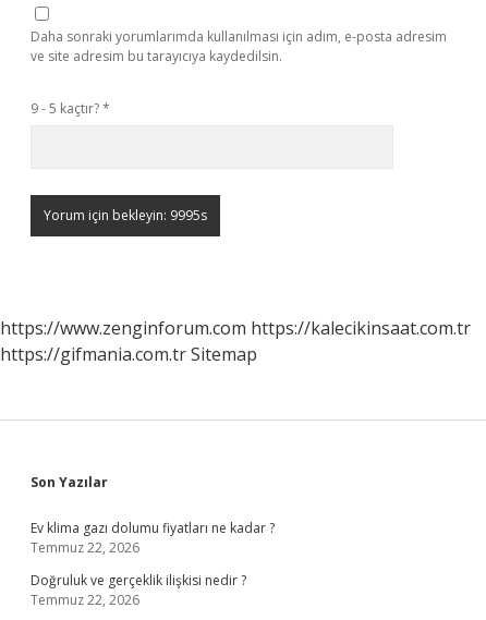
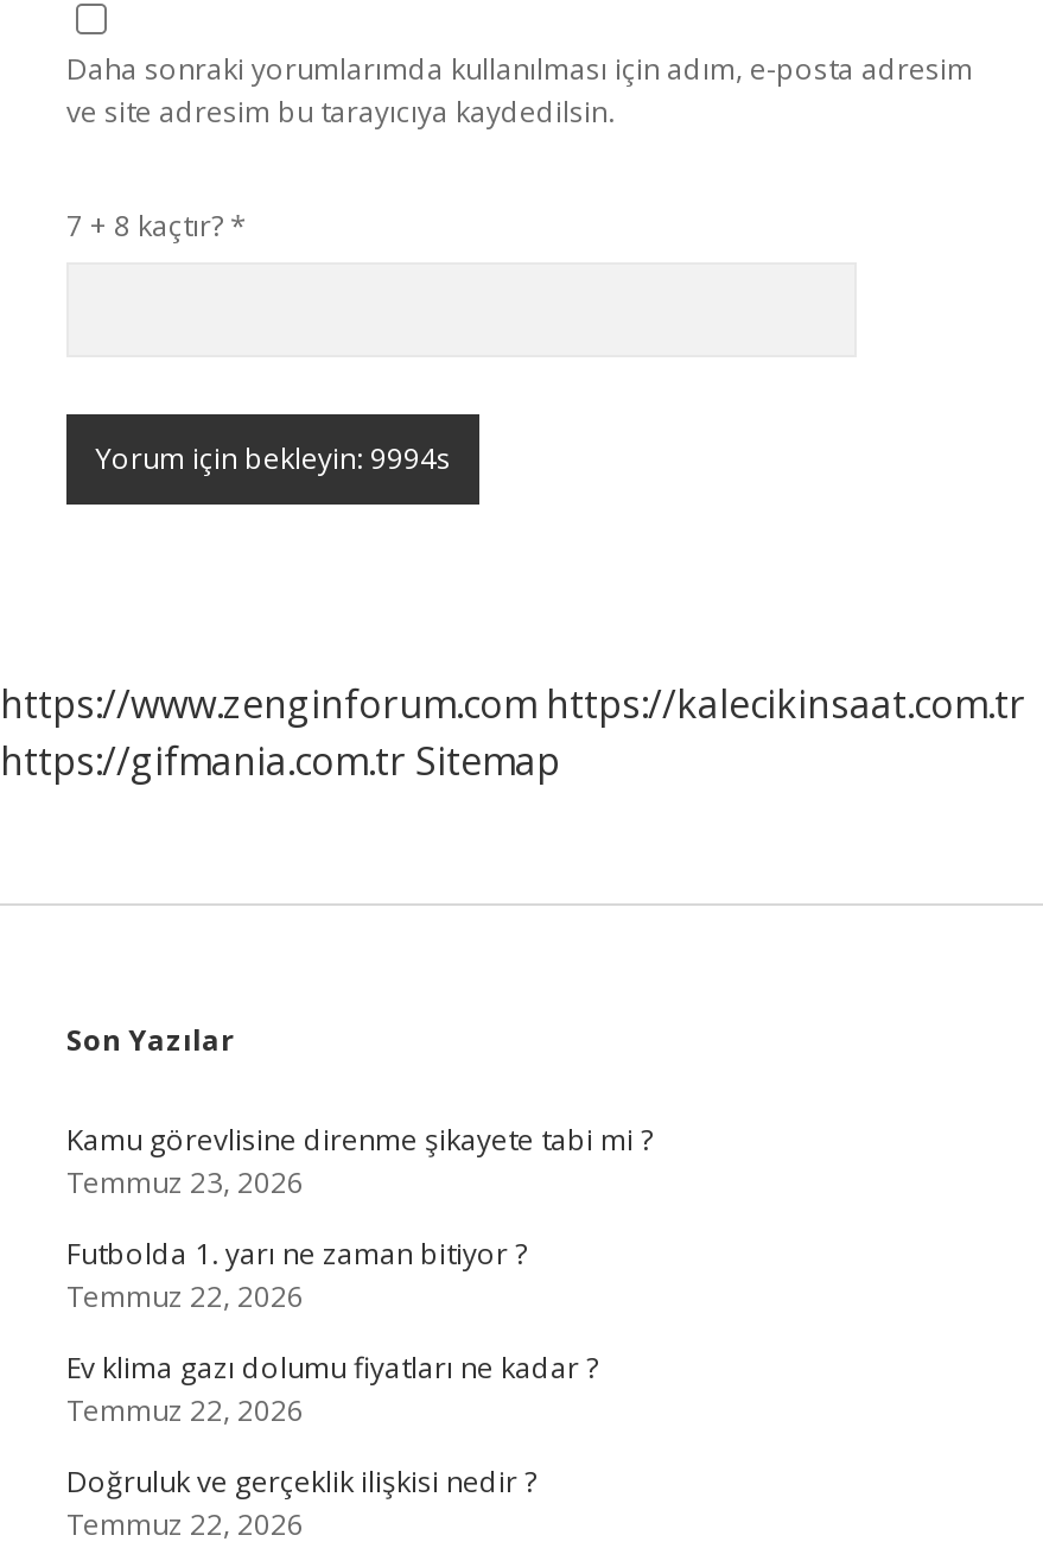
- 9 - 5 kaçtır? *
+ 7 + 8 kaçtır? *

+ Kamu görevlisine direnme şikayete tabi mi ?
+ Temmuz 23, 2026
+ Futbolda 1. yarı ne zaman bitiyor ?
+ Temmuz 22, 2026
